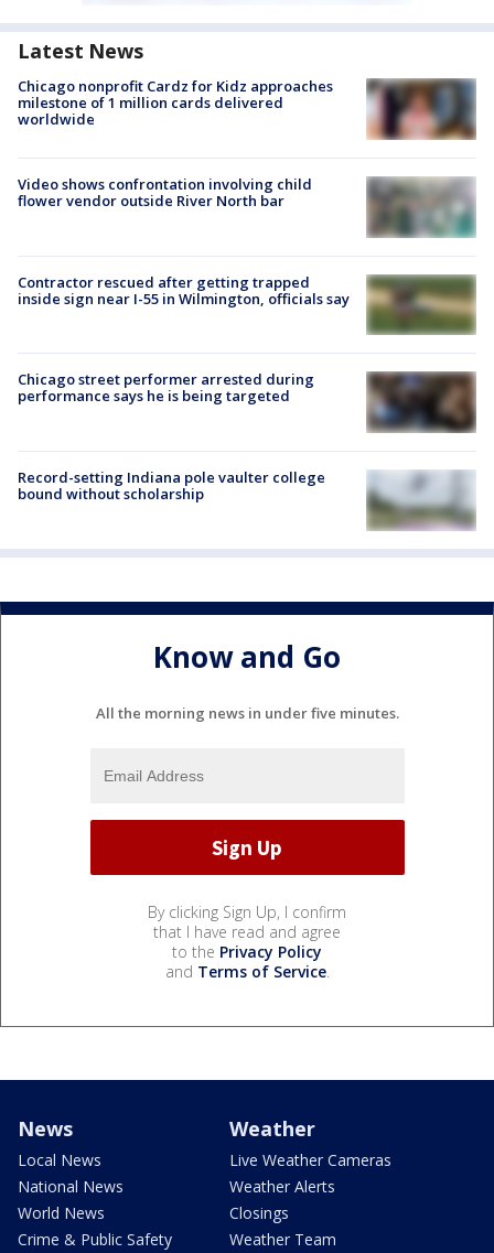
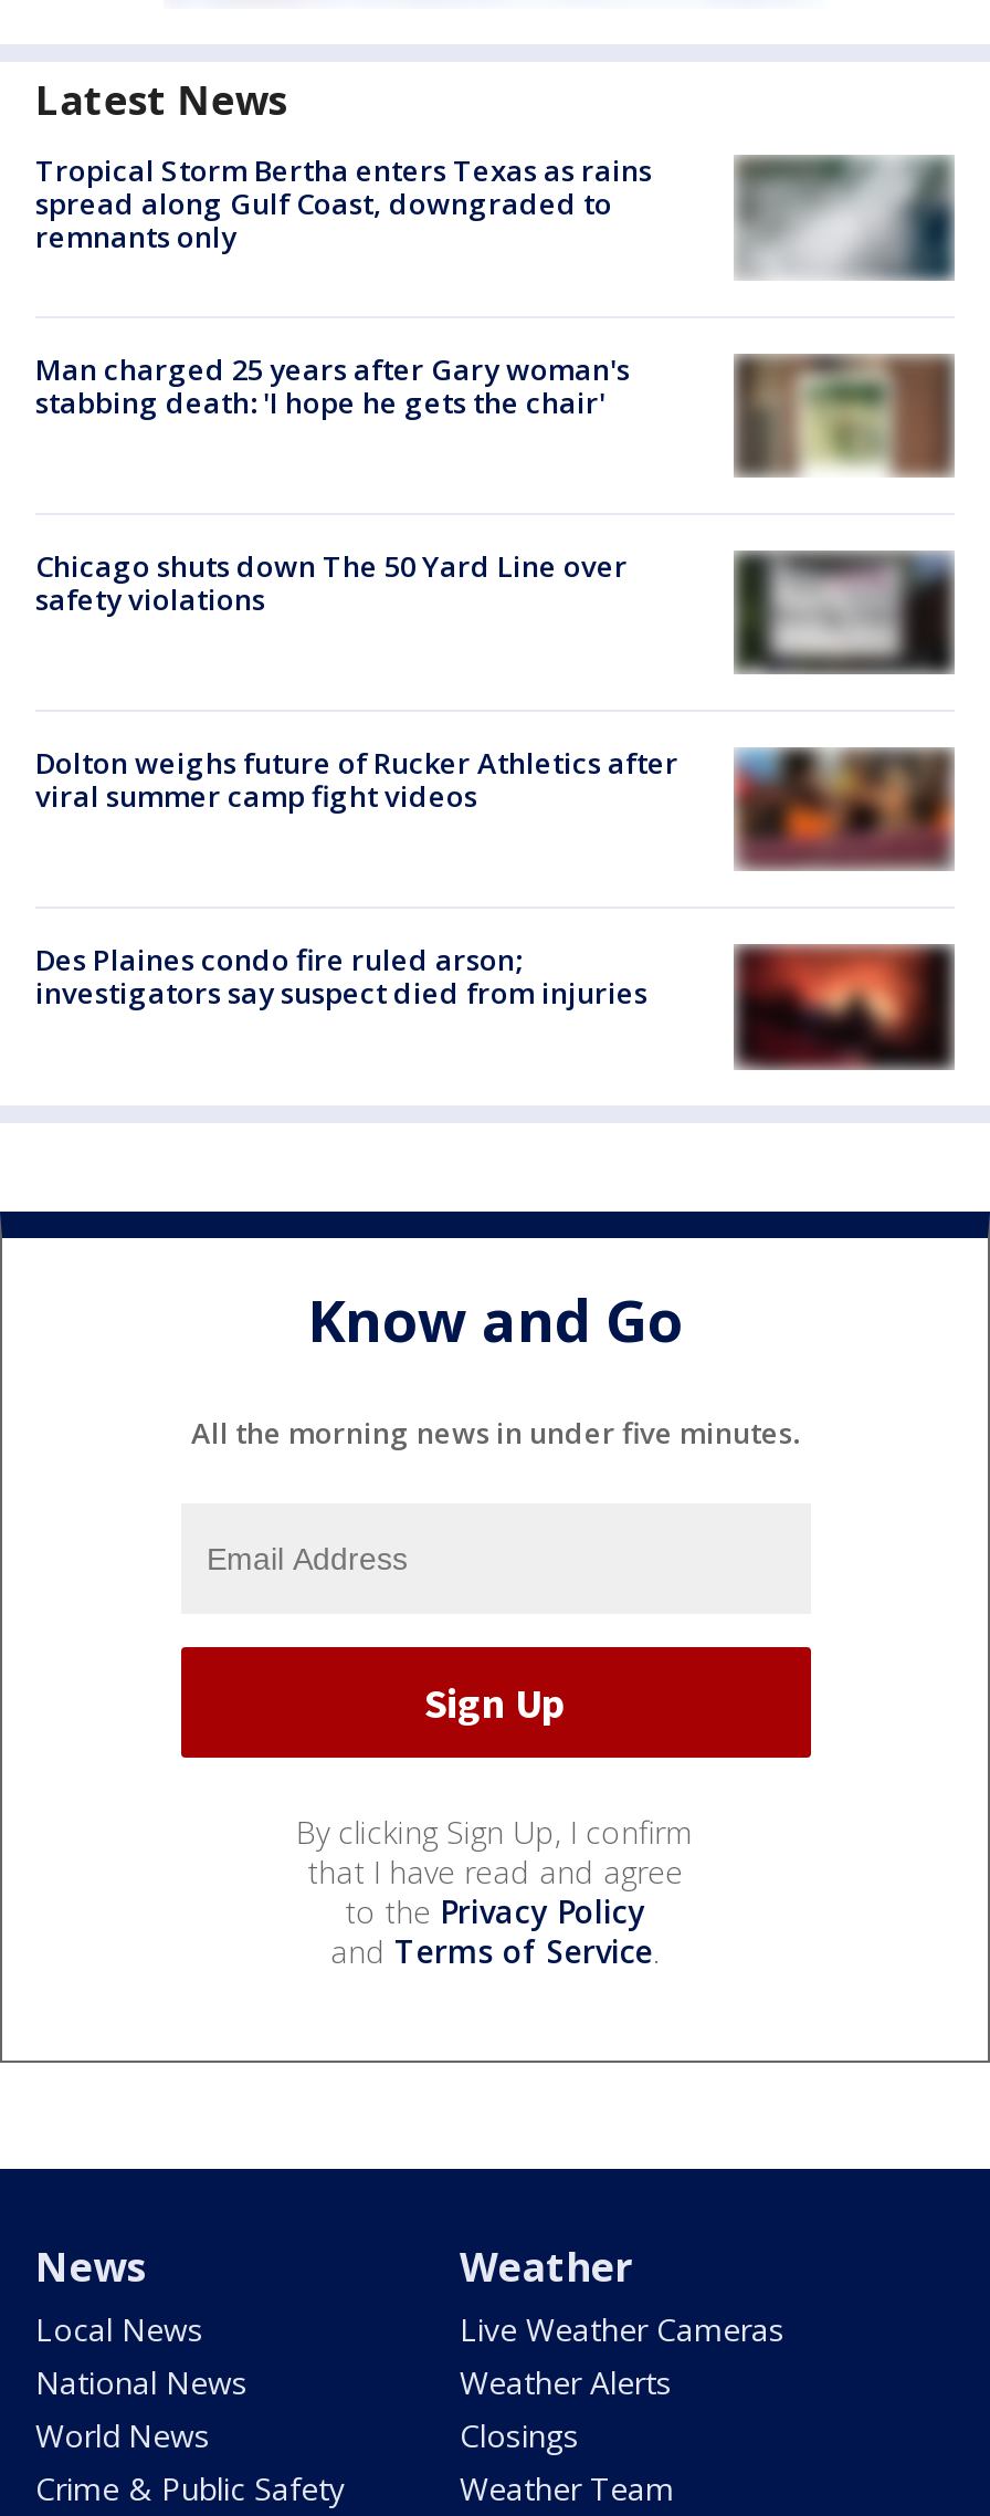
- [image]
- Chicago nonprofit Cardz for Kidz approaches
- milestone of 1 million cards delivered
- worldwide
+ [image]
+ Tropical Storm Bertha enters Texas as rains
+ spread along Gulf Coast, downgraded to
+ remnants only

- Video shows confrontation involving child
- flower vendor outside River North bar
+ Man charged 25 years after Gary woman's
+ stabbing death: 'I hope he gets the chair'

- [image]
+ [image]

- Contractor rescued after getting trapped
- inside sign near I-55 in Wilmington, officials say
+ Chicago shuts down The 50 Yard Line over
+ safety violations

- [image]
+ [image]

- Chicago street performer arrested during
- performance says he is being targeted
+ Dolton weighs future of Rucker Athletics after
+ viral summer camp fight videos

- [image]
+ [image]

- [image]
- Record-setting Indiana pole vaulter college
- bound without scholarship
+ [image]
+ Des Plaines condo fire ruled arson;
+ investigators say suspect died from injuries
